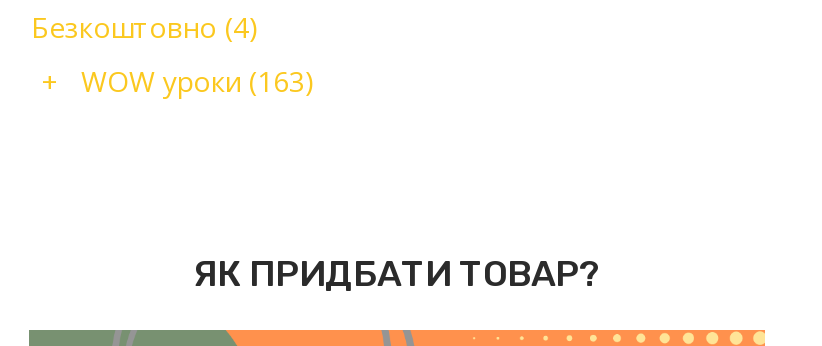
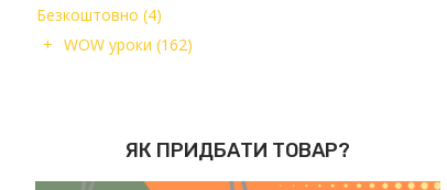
- WOW уроки (163)
+ WOW уроки (162)
